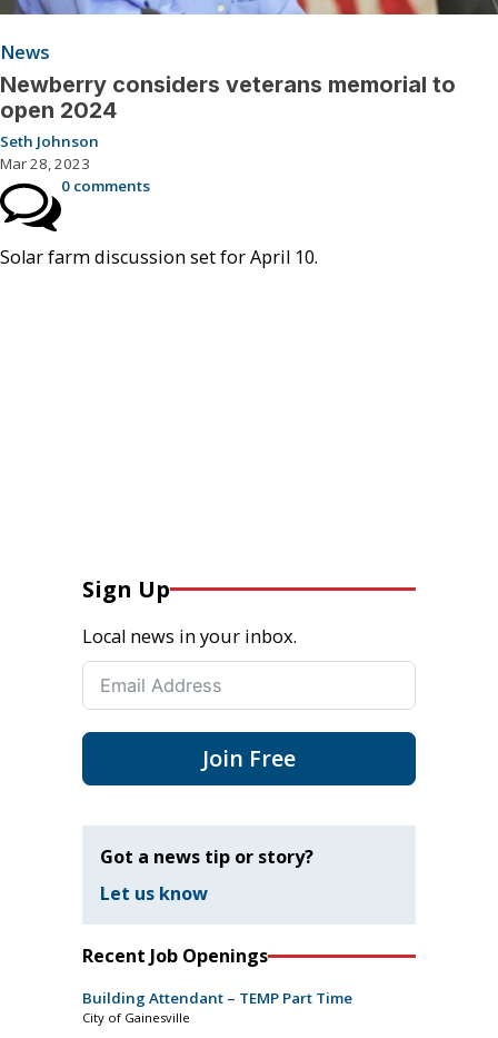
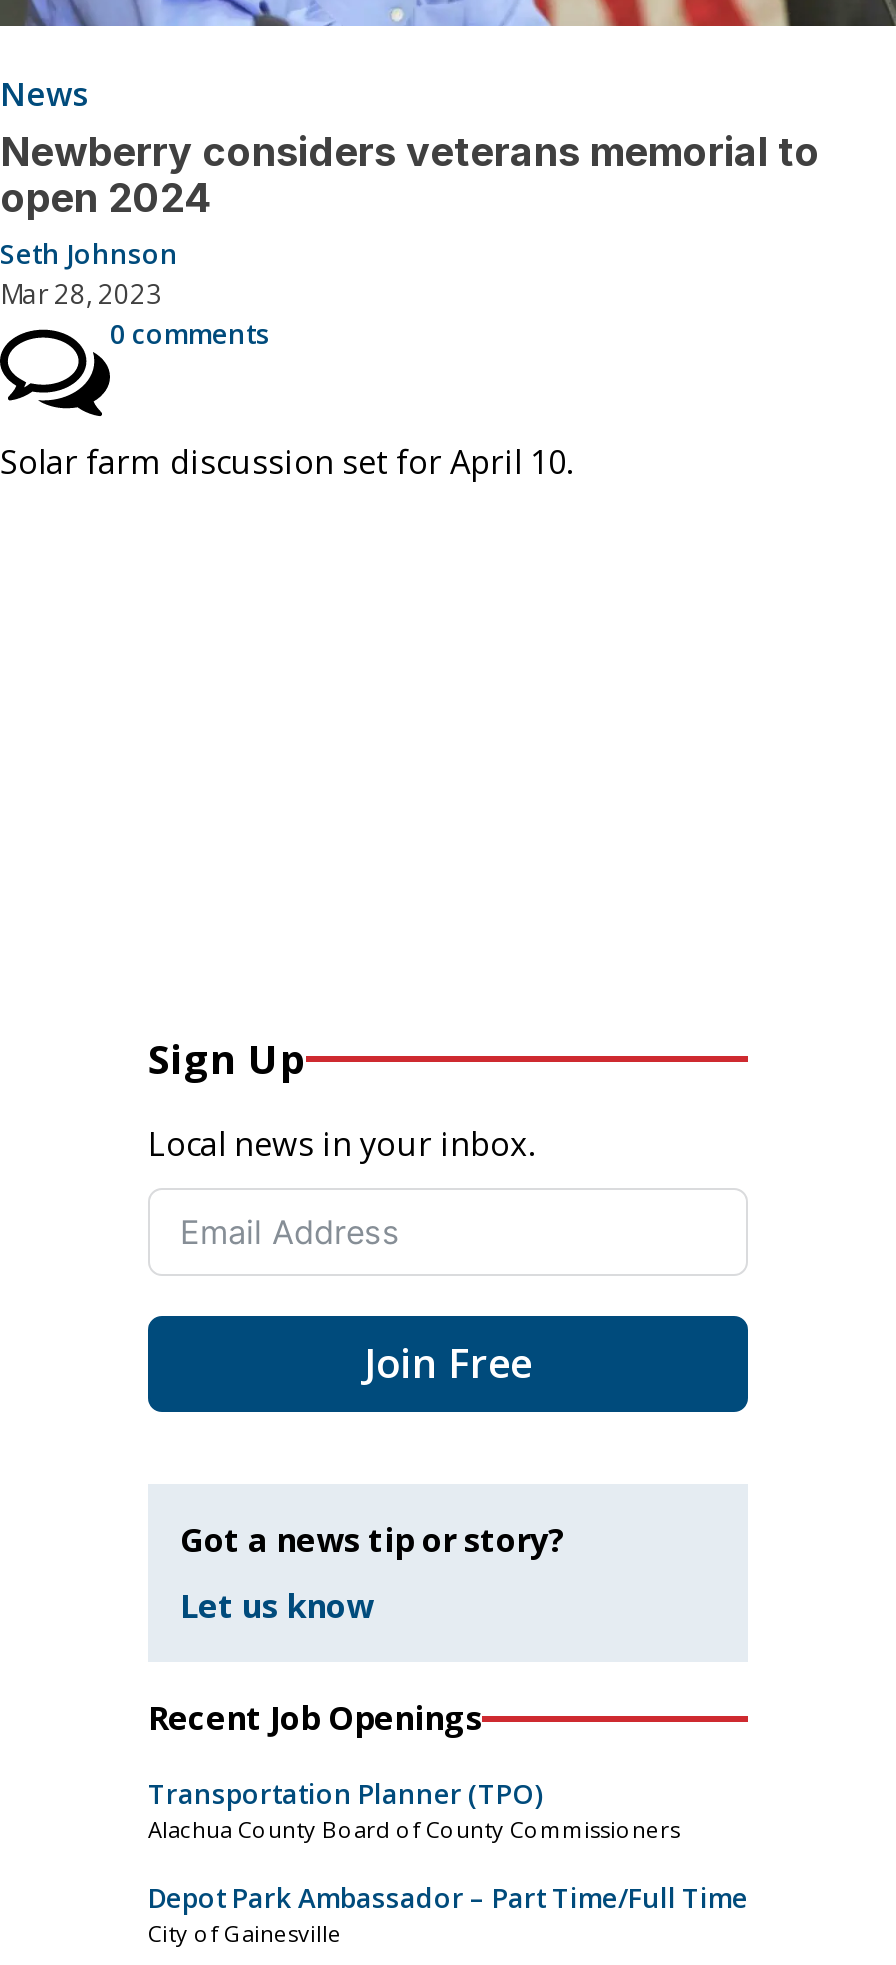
- Building Attendant – TEMP Part Time
+ Transportation Planner (TPO)
+ Alachua County Board of County Commissioners
+ Depot Park Ambassador – Part Time/Full Time
